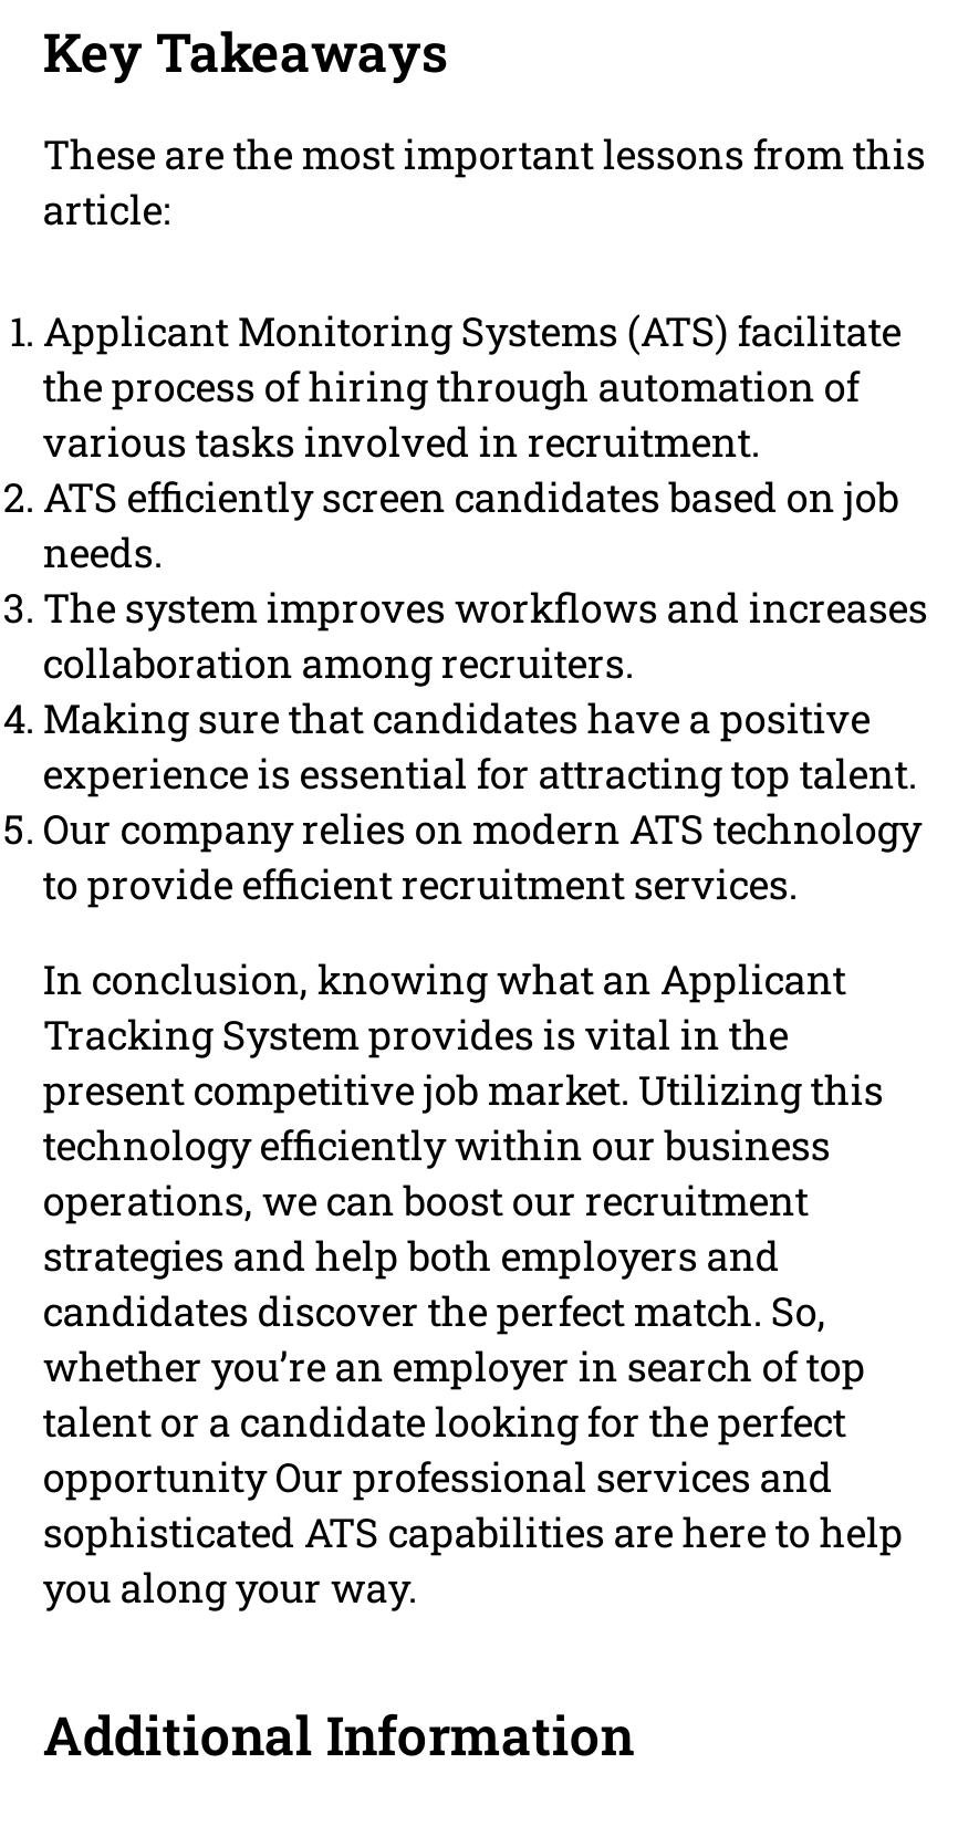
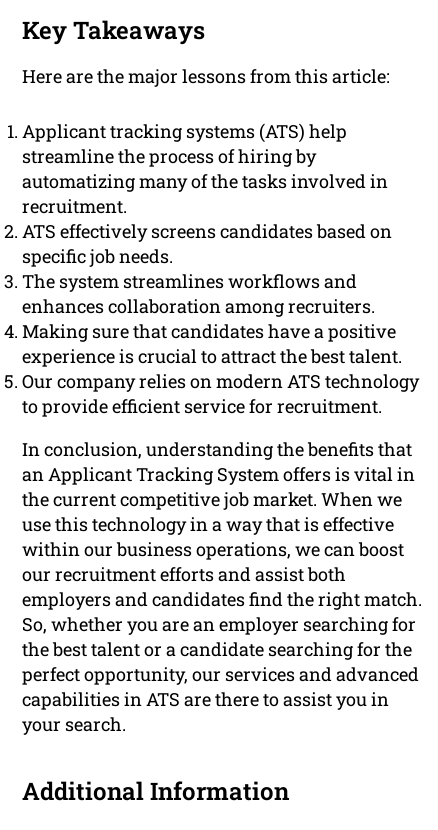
- These are the most important lessons from this
- article:
+ Here are the major lessons from this article:

- Applicant Monitoring Systems (ATS) facilitate
- the process of hiring through automation of
- various tasks involved in recruitment.
- ATS efficiently screen candidates based on job
- needs.
- The system improves workflows and increases
- collaboration among recruiters.
+ Applicant tracking systems (ATS) help
+ streamline the process of hiring by
+ automatizing many of the tasks involved in
+ recruitment.
+ ATS effectively screens candidates based on
+ specific job needs.
+ The system streamlines workflows and
+ enhances collaboration among recruiters.

- experience is essential for attracting top talent.
+ experience is crucial to attract the best talent.

- to provide efficient recruitment services.
+ to provide efficient service for recruitment.

- In conclusion, knowing what an Applicant
- Tracking System provides is vital in the
- present competitive job market. Utilizing this
- technology efficiently within our business
- operations, we can boost our recruitment
- strategies and help both employers and
- candidates discover the perfect match. So,
- whether you’re an employer in search of top
- talent or a candidate looking for the perfect
- opportunity Our professional services and
- sophisticated ATS capabilities are here to help
- you along your way.
+ In conclusion, understanding the benefits that
+ an Applicant Tracking System offers is vital in
+ the current competitive job market. When we
+ use this technology in a way that is effective
+ within our business operations, we can boost
+ our recruitment efforts and assist both
+ employers and candidates find the right match.
+ So, whether you are an employer searching for
+ the best talent or a candidate searching for the
+ perfect opportunity, our services and advanced
+ capabilities in ATS are there to assist you in
+ your search.
